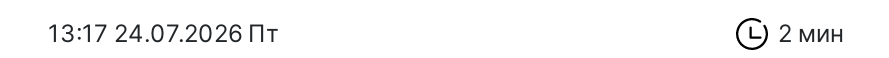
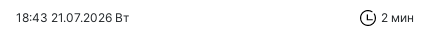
- 13:17 24.07.2026 Пт
+ 18:43 21.07.2026 Вт
